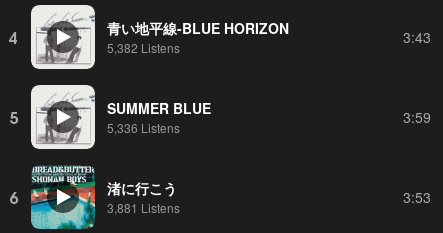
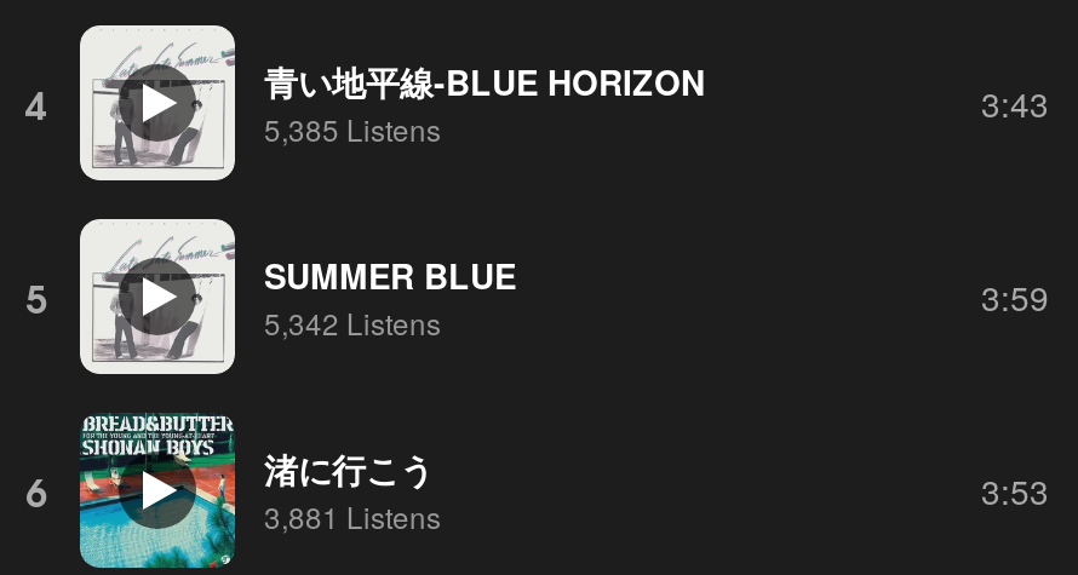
- 5,382 Listens
+ 5,385 Listens

- 5,336 Listens
+ 5,342 Listens
